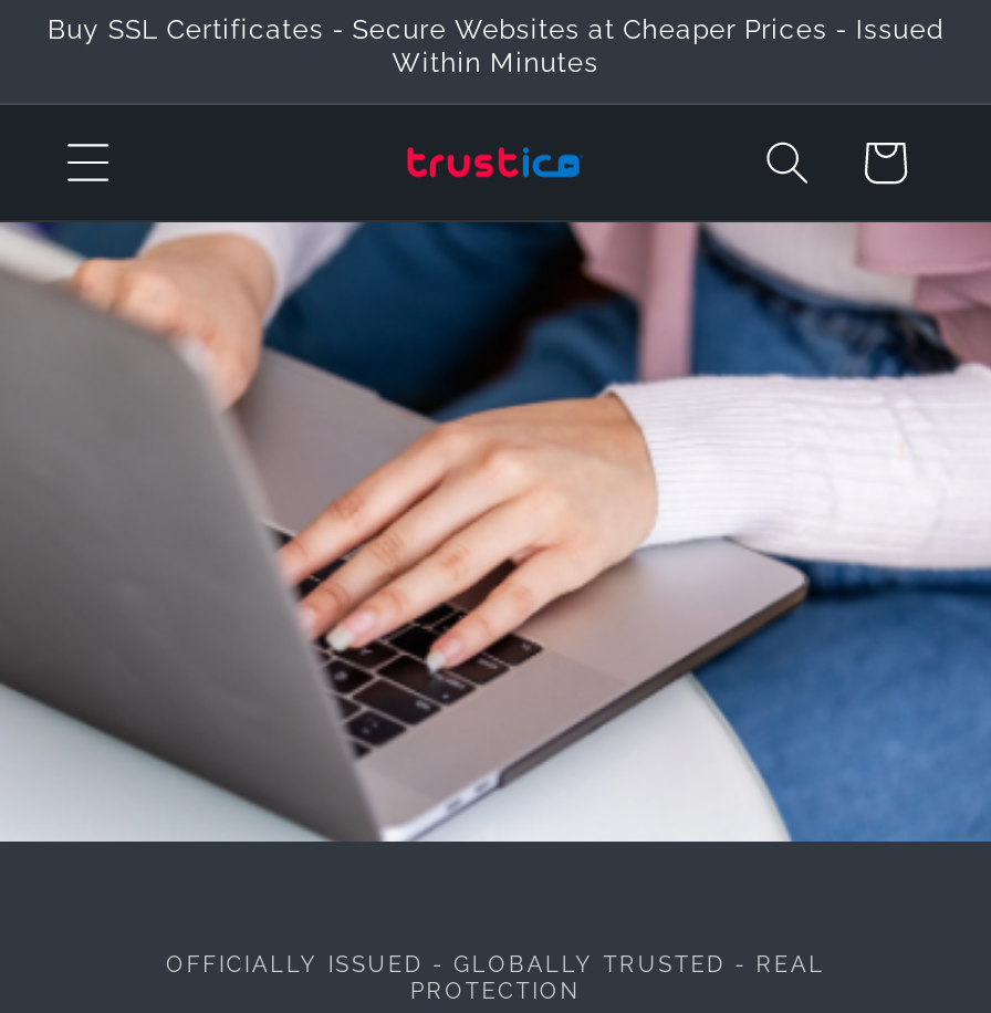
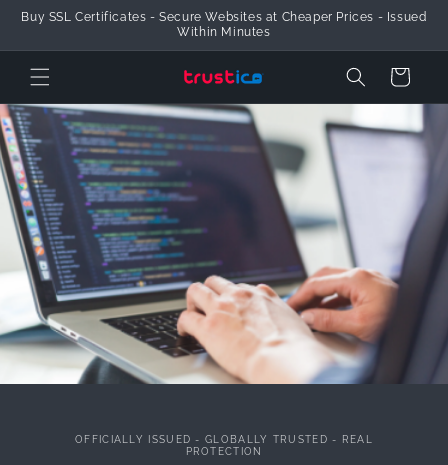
- [image]
+ [image]
